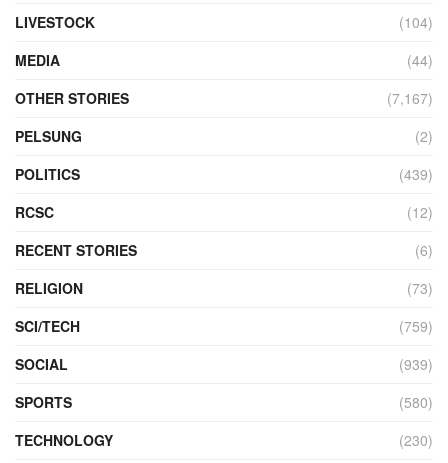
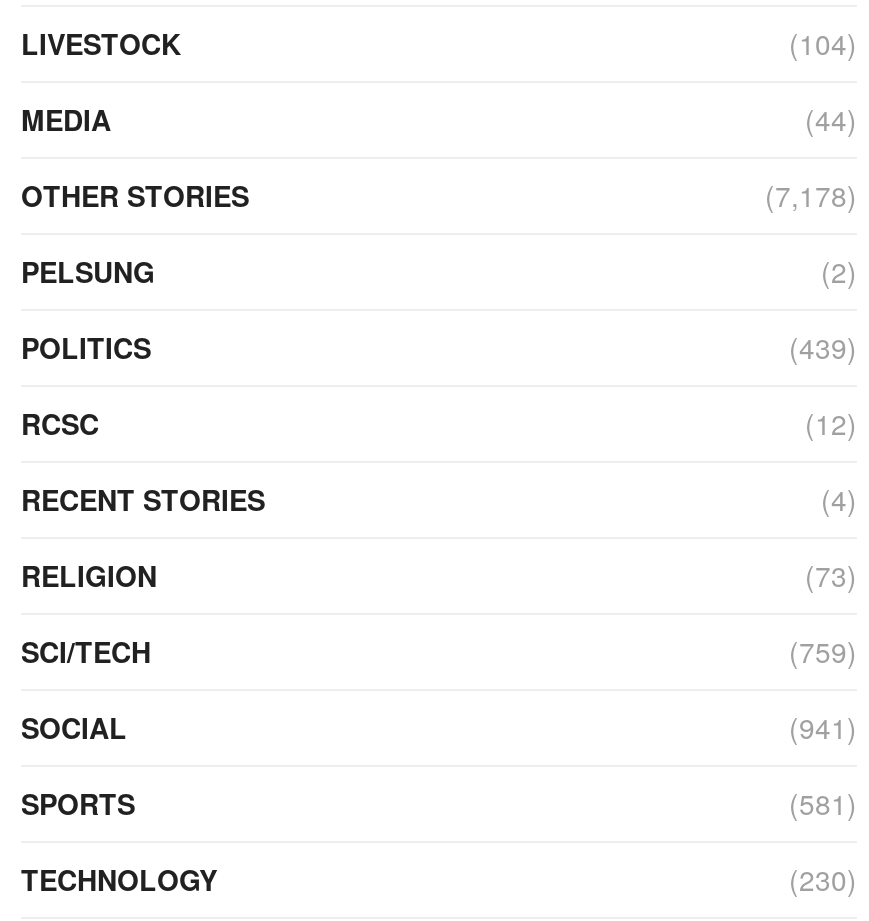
- (7,167)
+ (7,178)

- (6)
+ (4)

- (939)
+ (941)

- (580)
+ (581)
